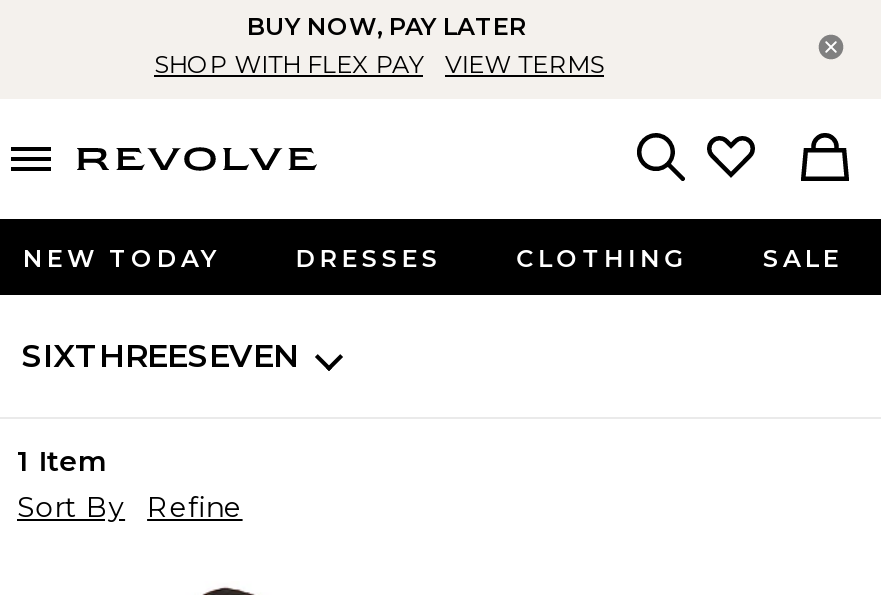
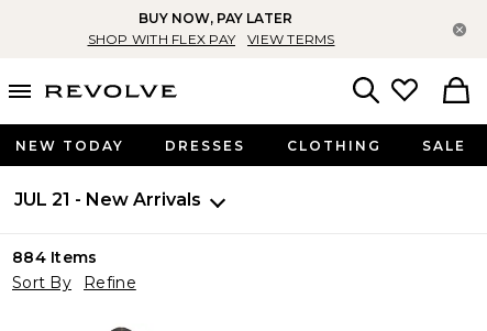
- SIXTHREESEVEN
+ JUL 21 - New Arrivals

- 1 Item
+ 884 Items
